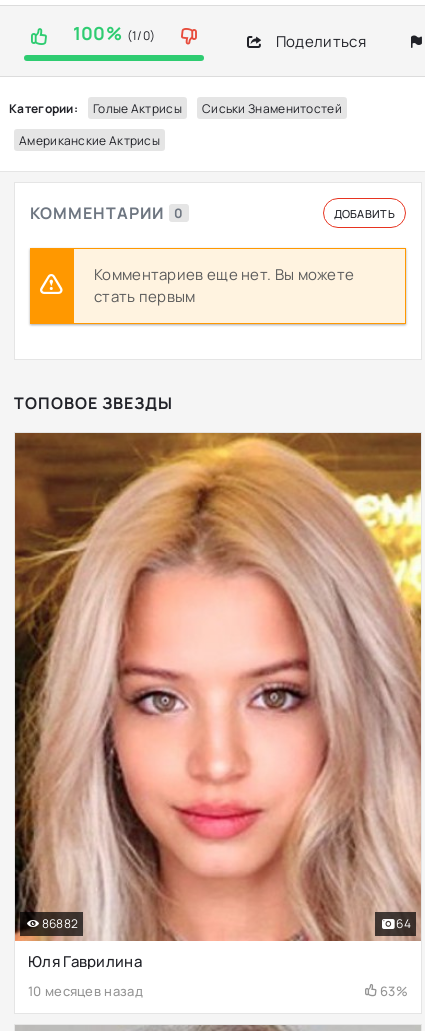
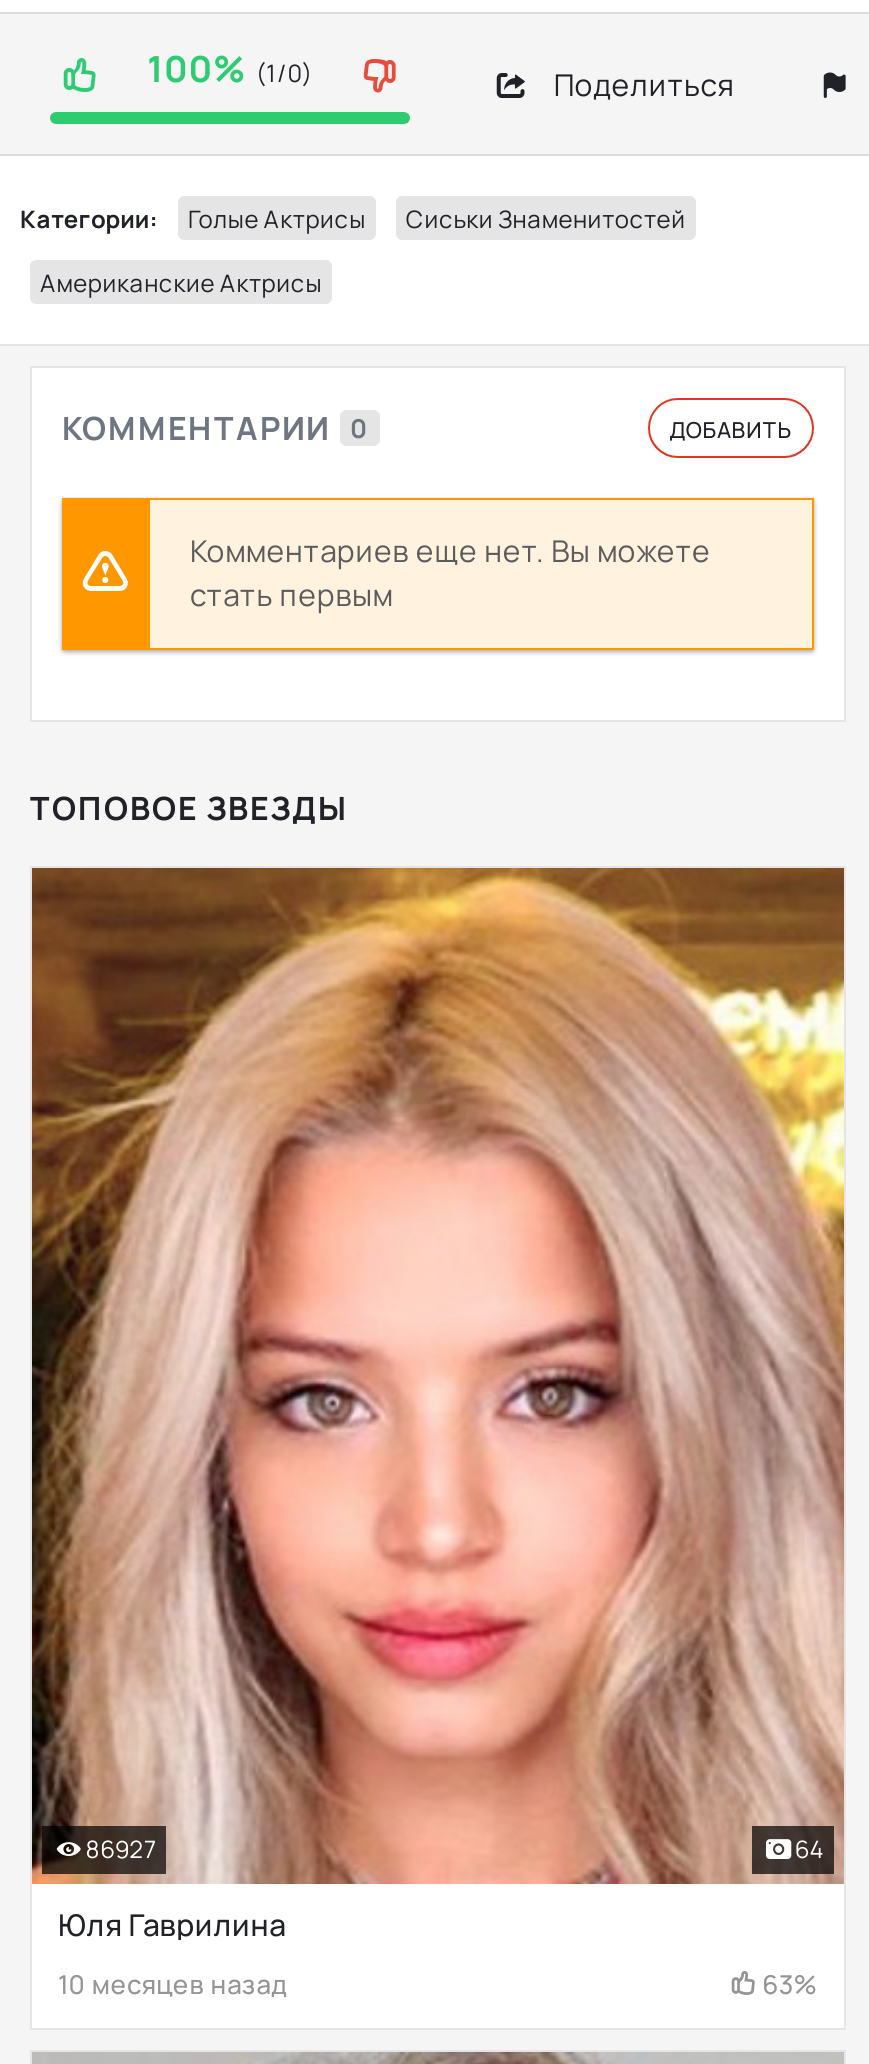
- 86882
+ 86927
